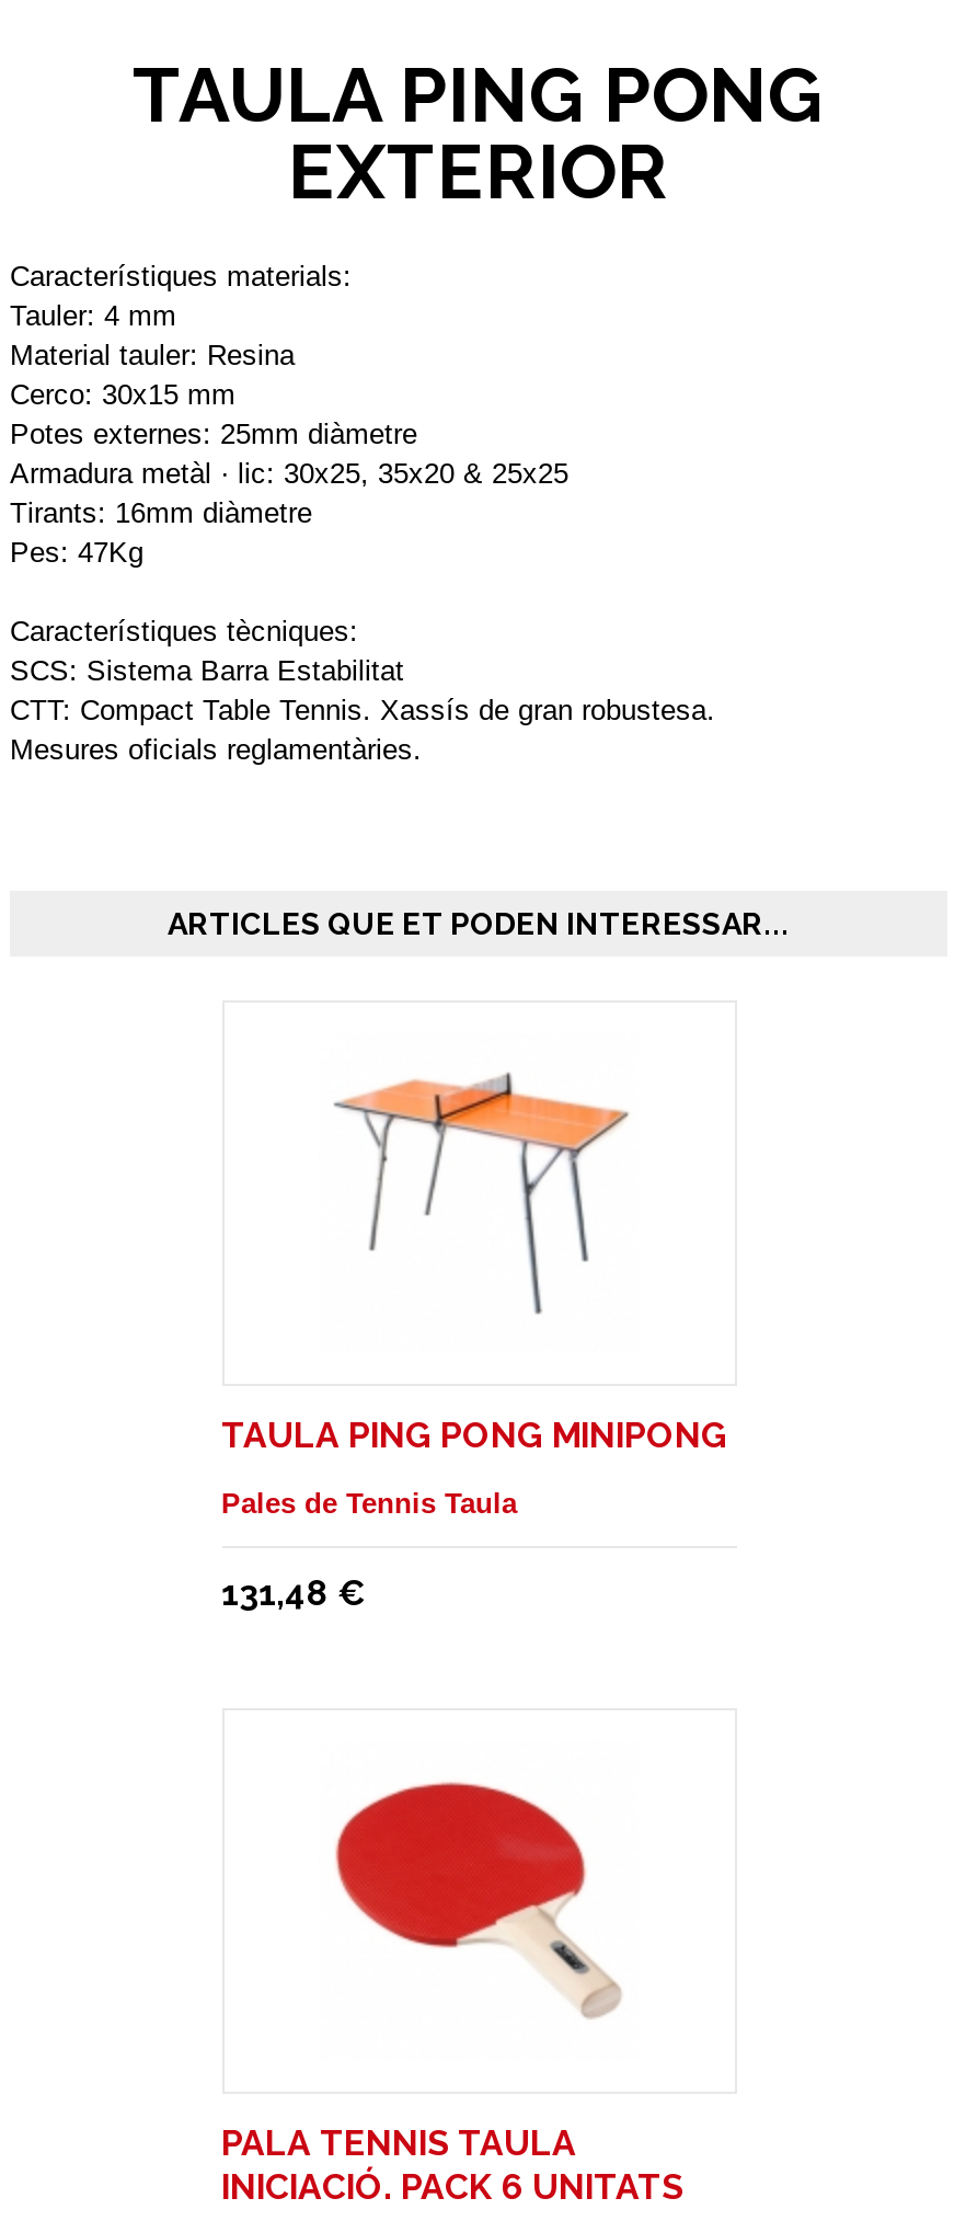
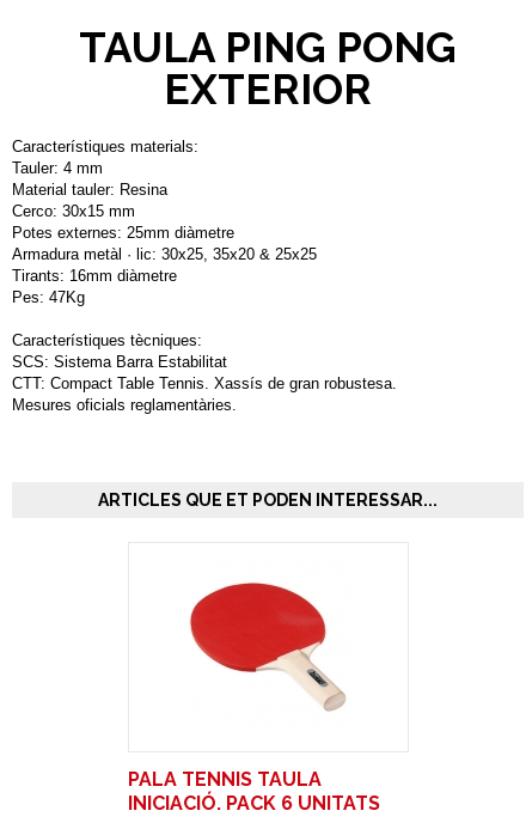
- [image]

- TAULA PING PONG MINIPONG
- Pales de Tennis Taula
- 131,48 €
